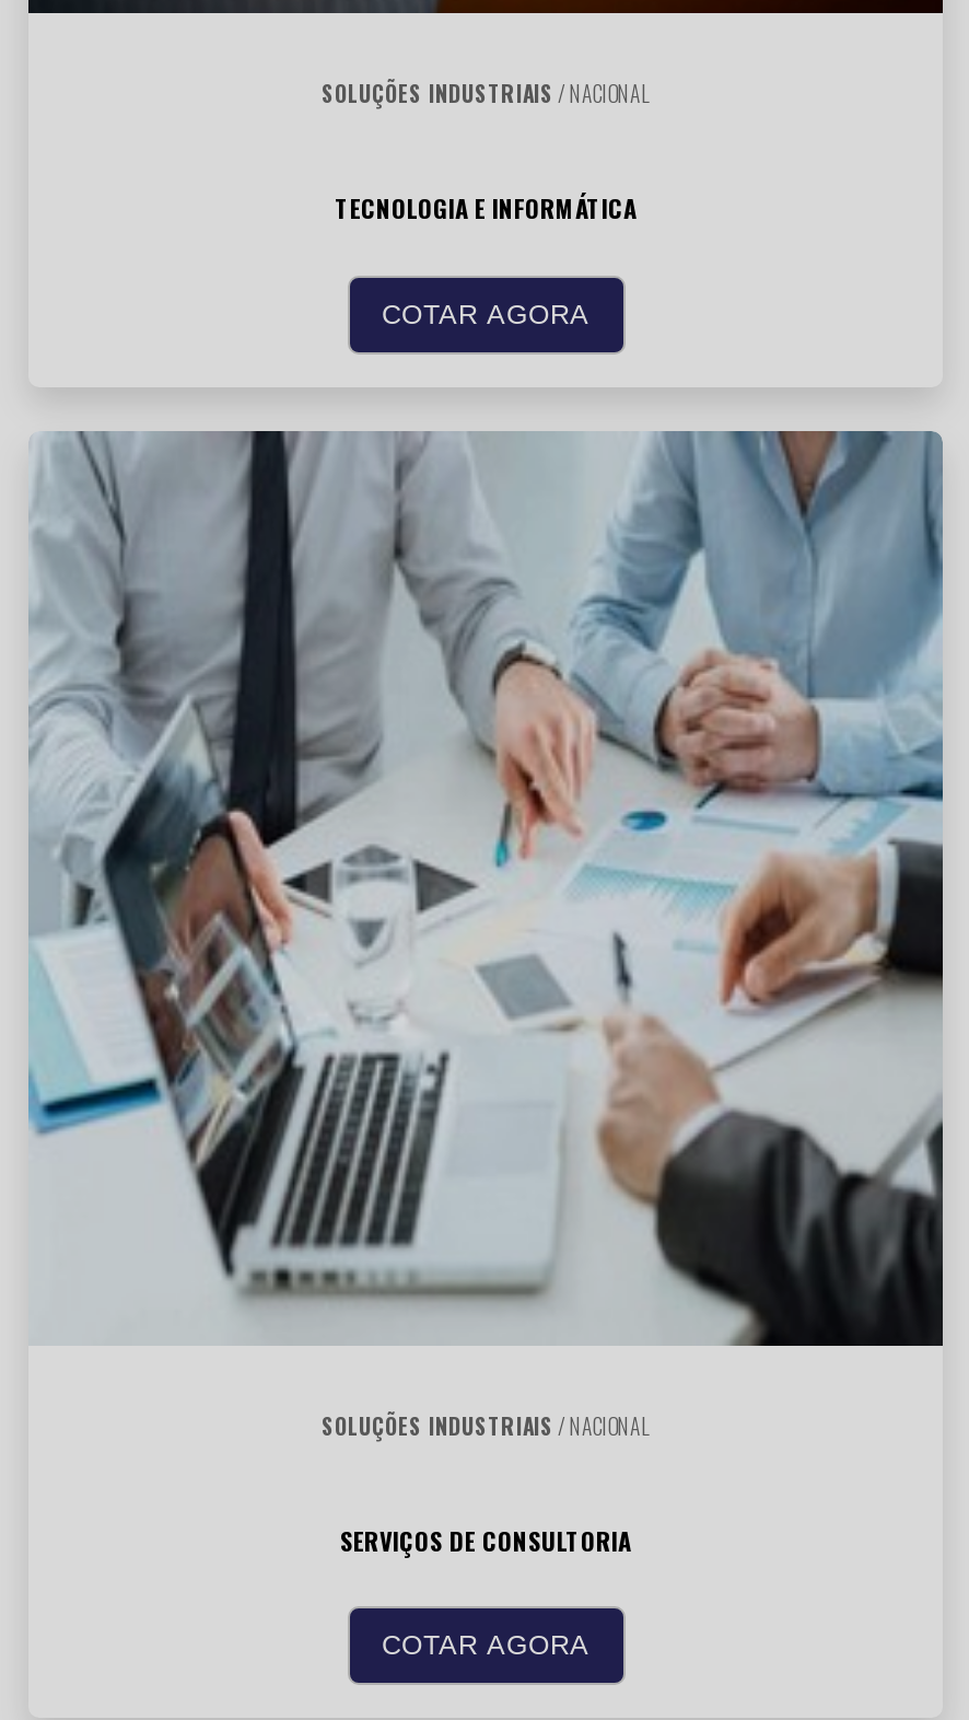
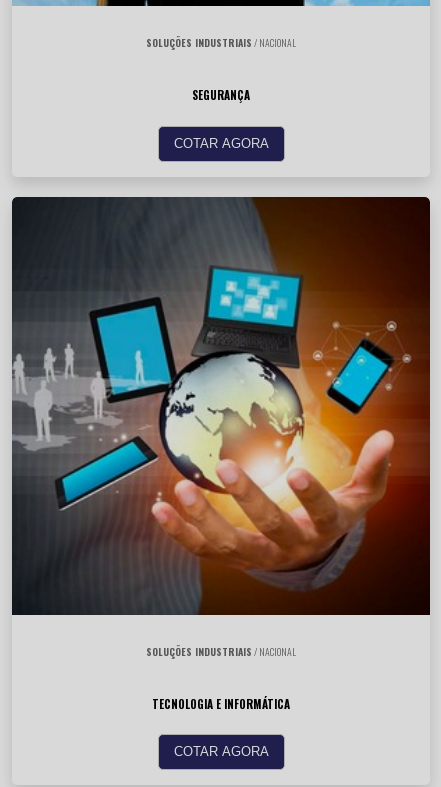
+ SEGURANÇA

moved down: TECNOLOGIA E INFORMÁTICA

- [image]
+ [image]

- SERVIÇOS DE CONSULTORIA
